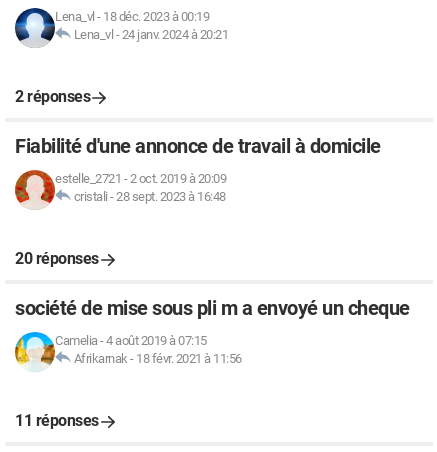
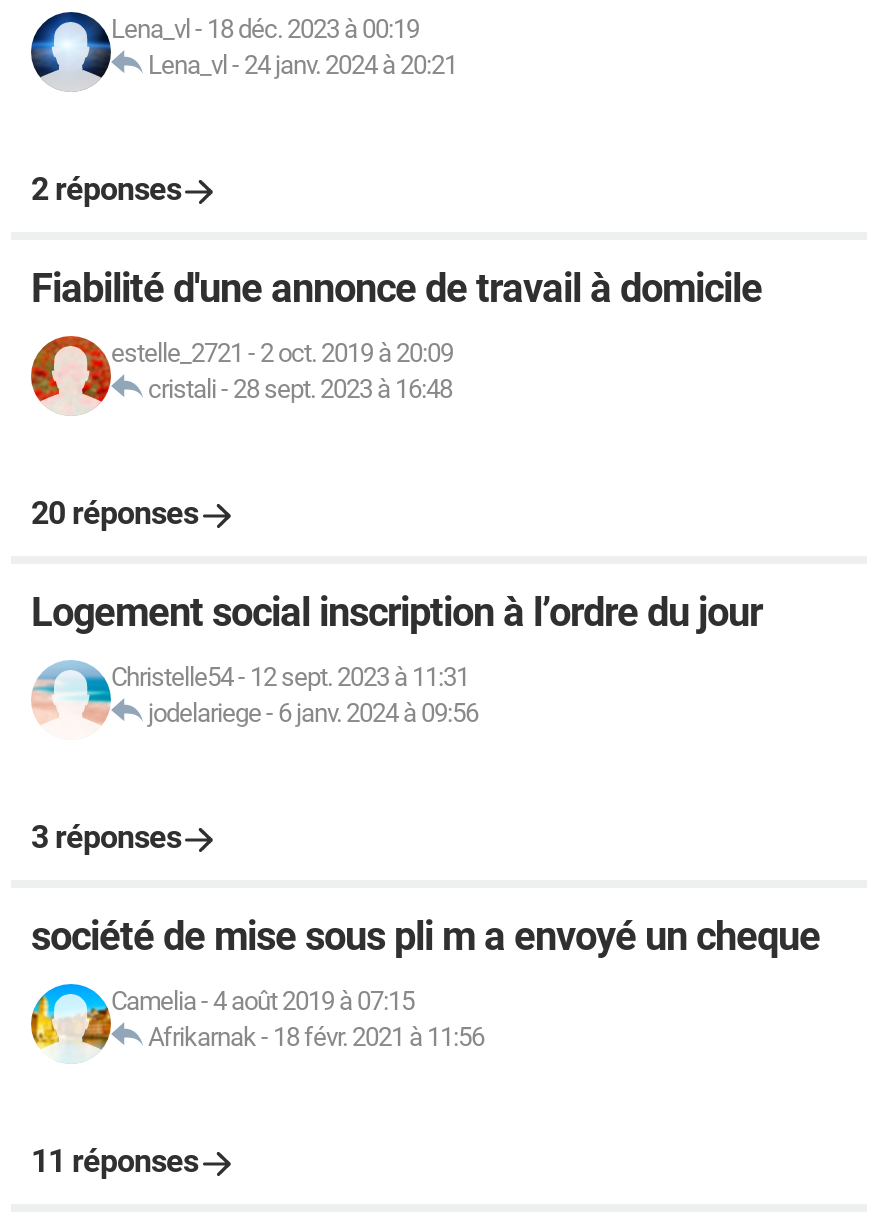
+ [image]
+ Logement social inscription à l’ordre du jour
+ Christelle54- 12 sept. 2023 à 11:31
+ jodelariege- 6 janv. 2024 à 09:56
+ 3 réponses
